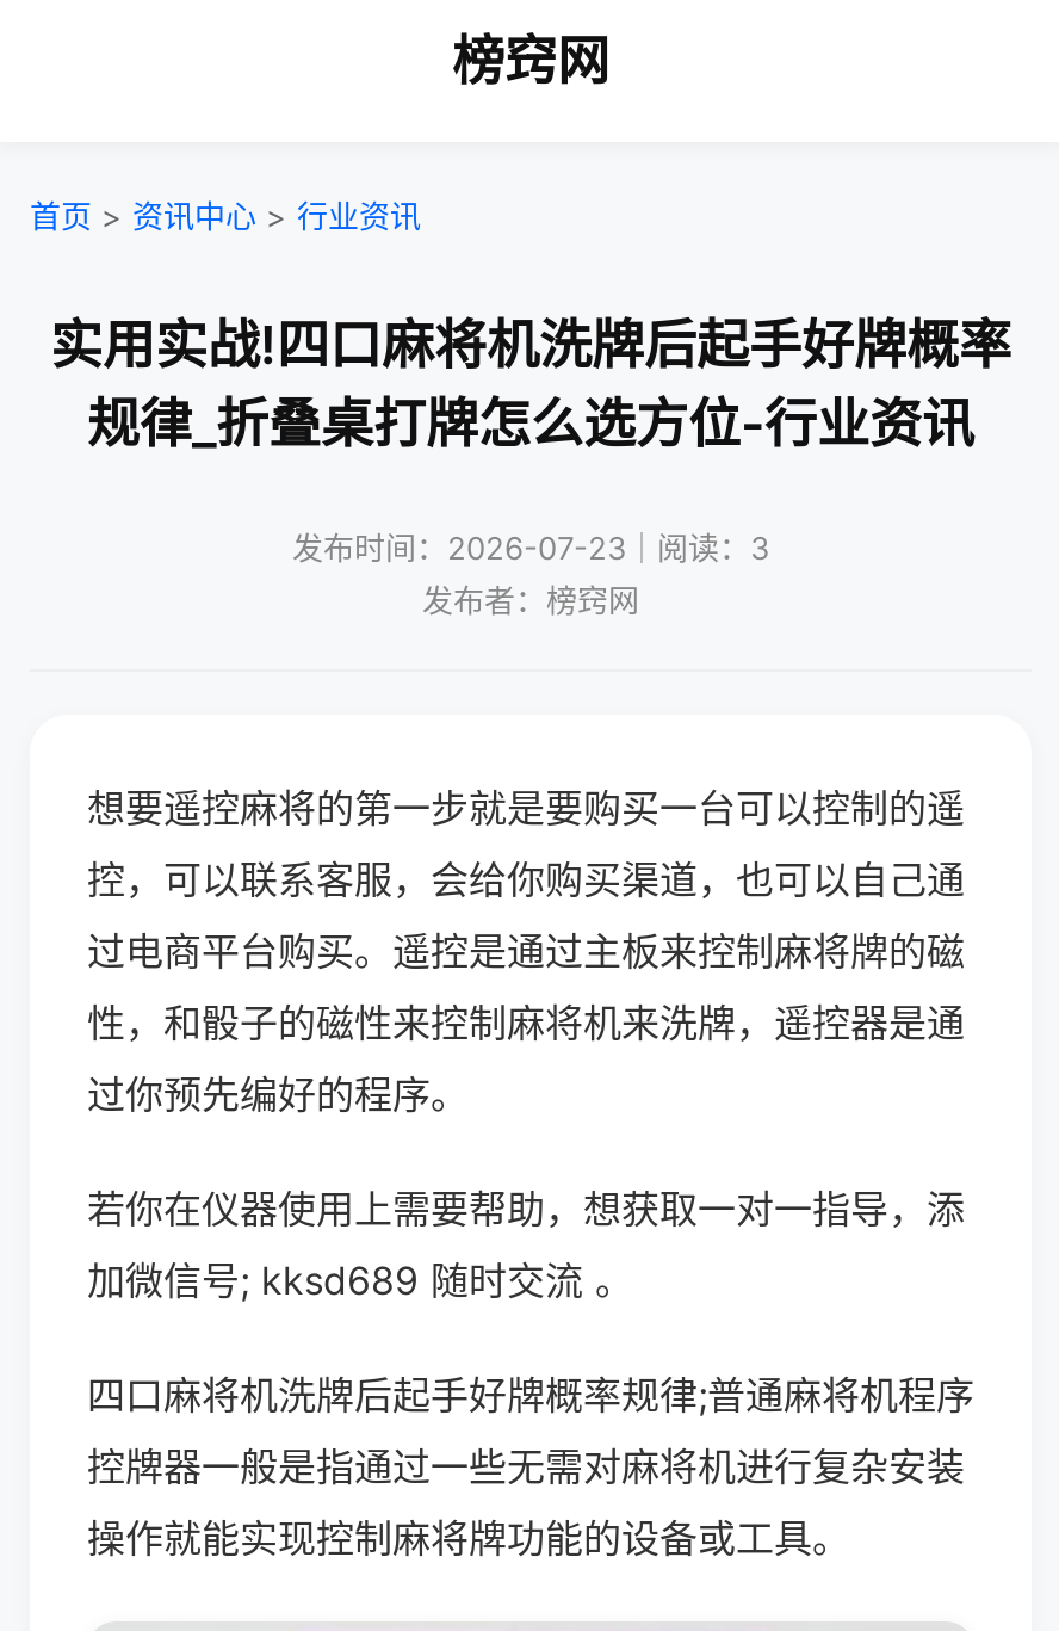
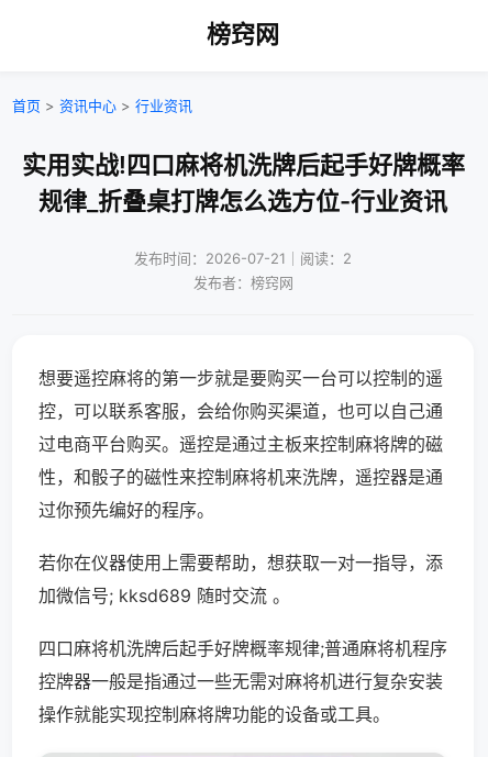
- 发布时间：2026-07-23｜阅读：3
+ 发布时间：2026-07-21｜阅读：2
